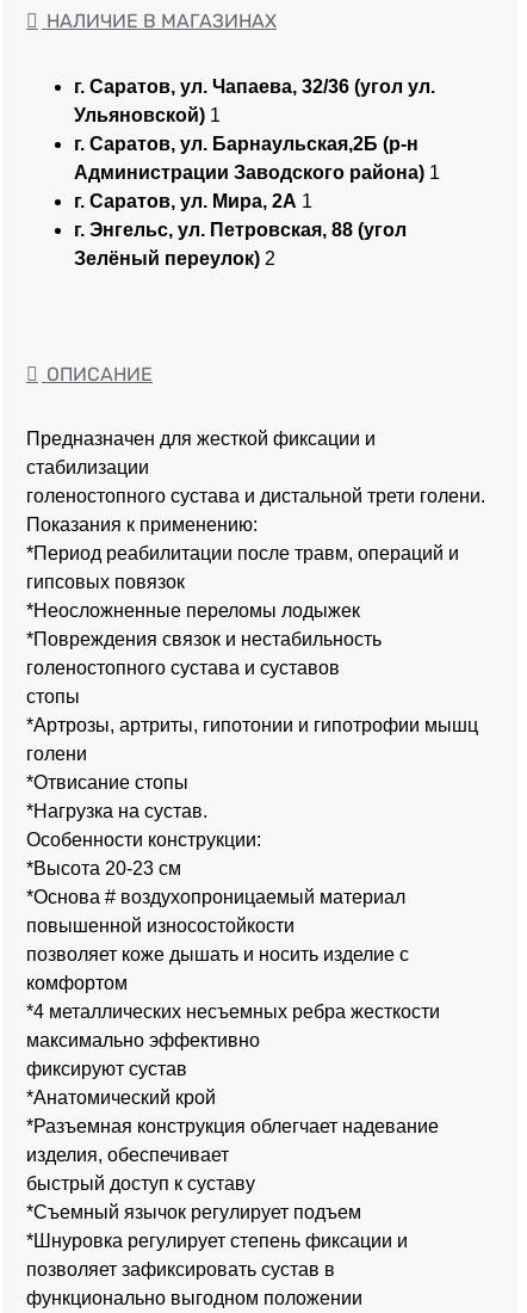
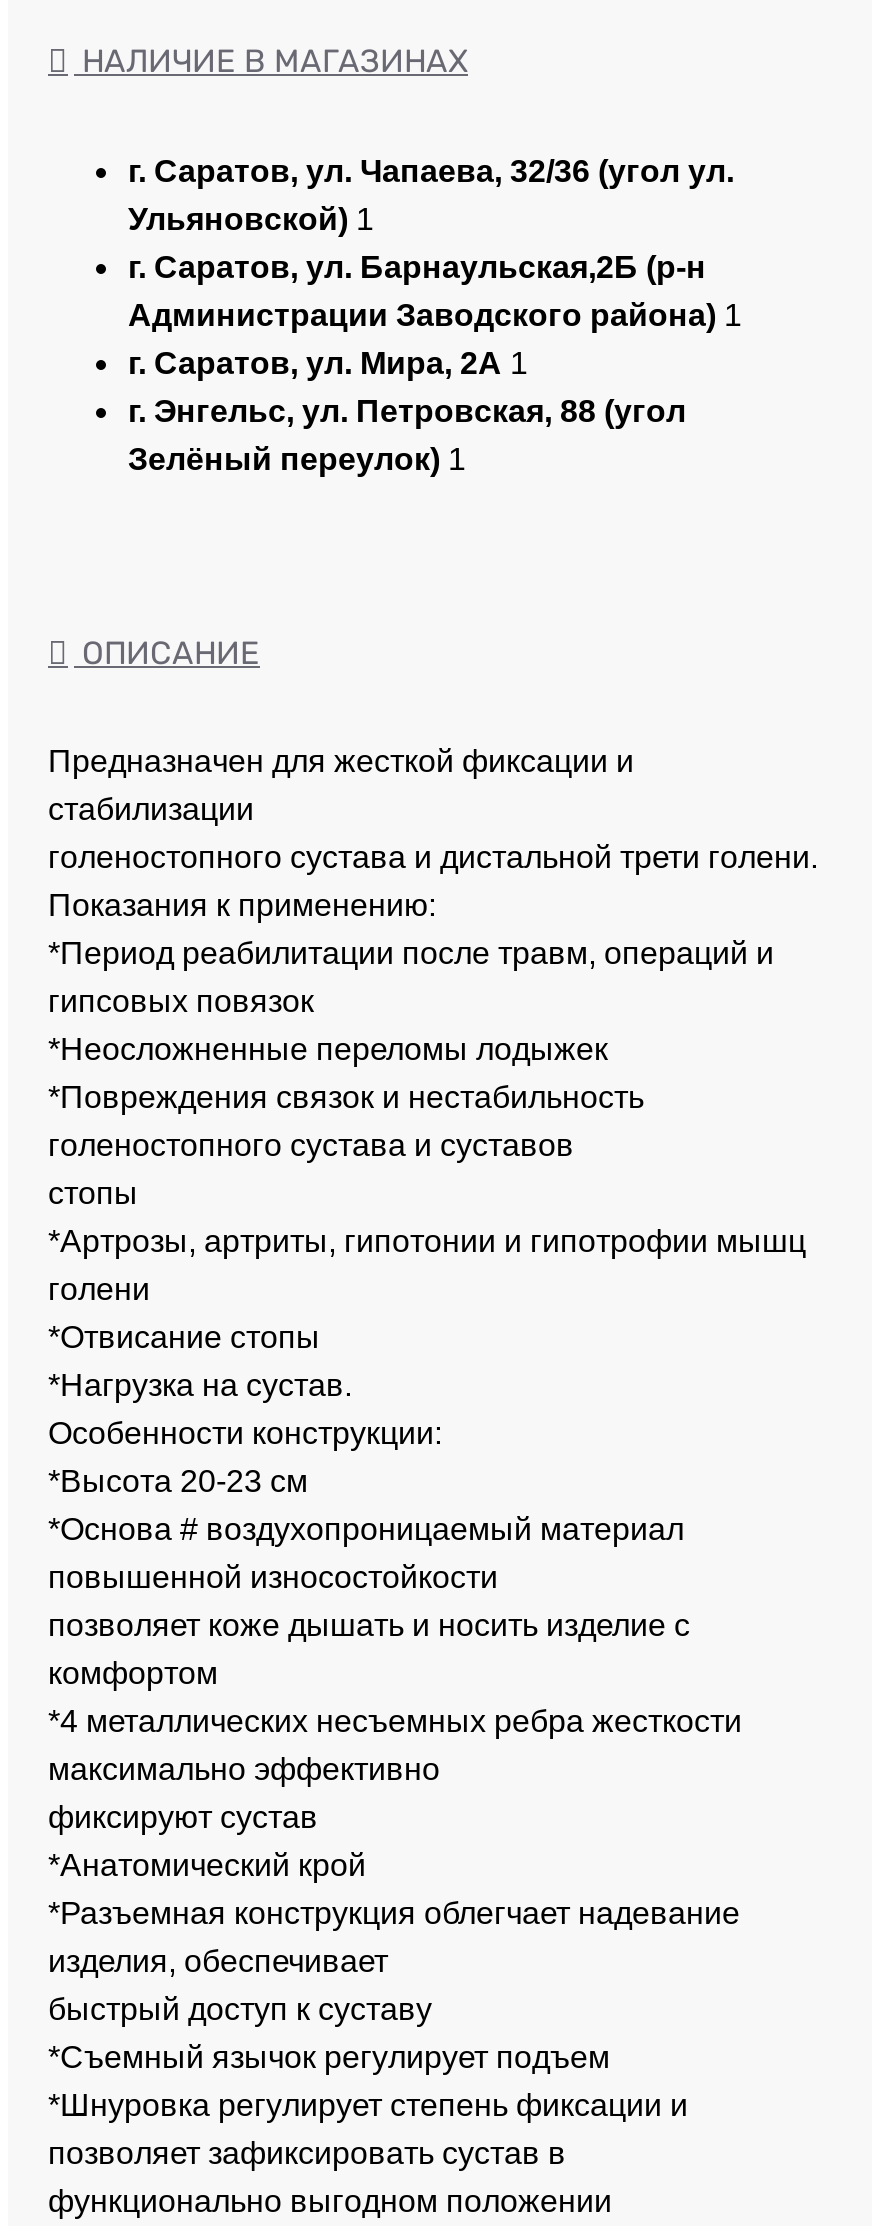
- Зелёный переулок) 2
+ Зелёный переулок) 1
